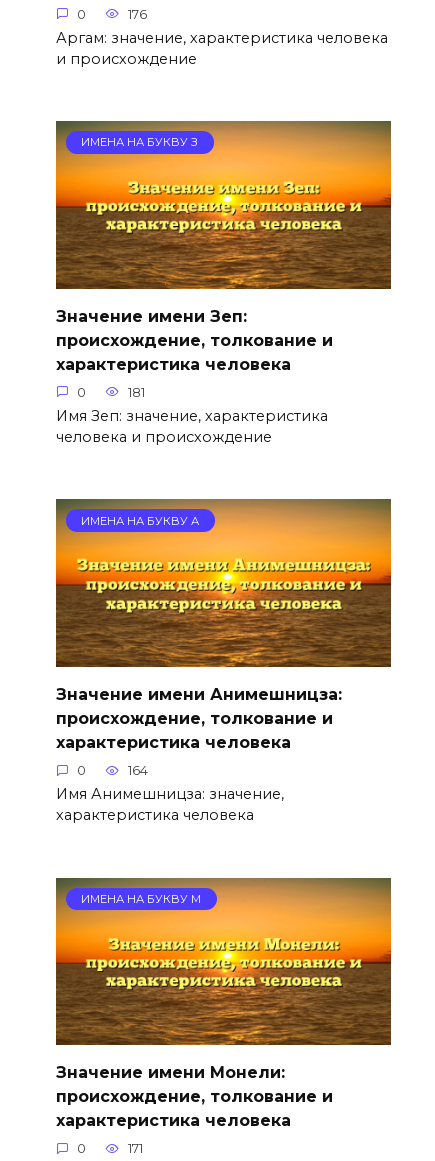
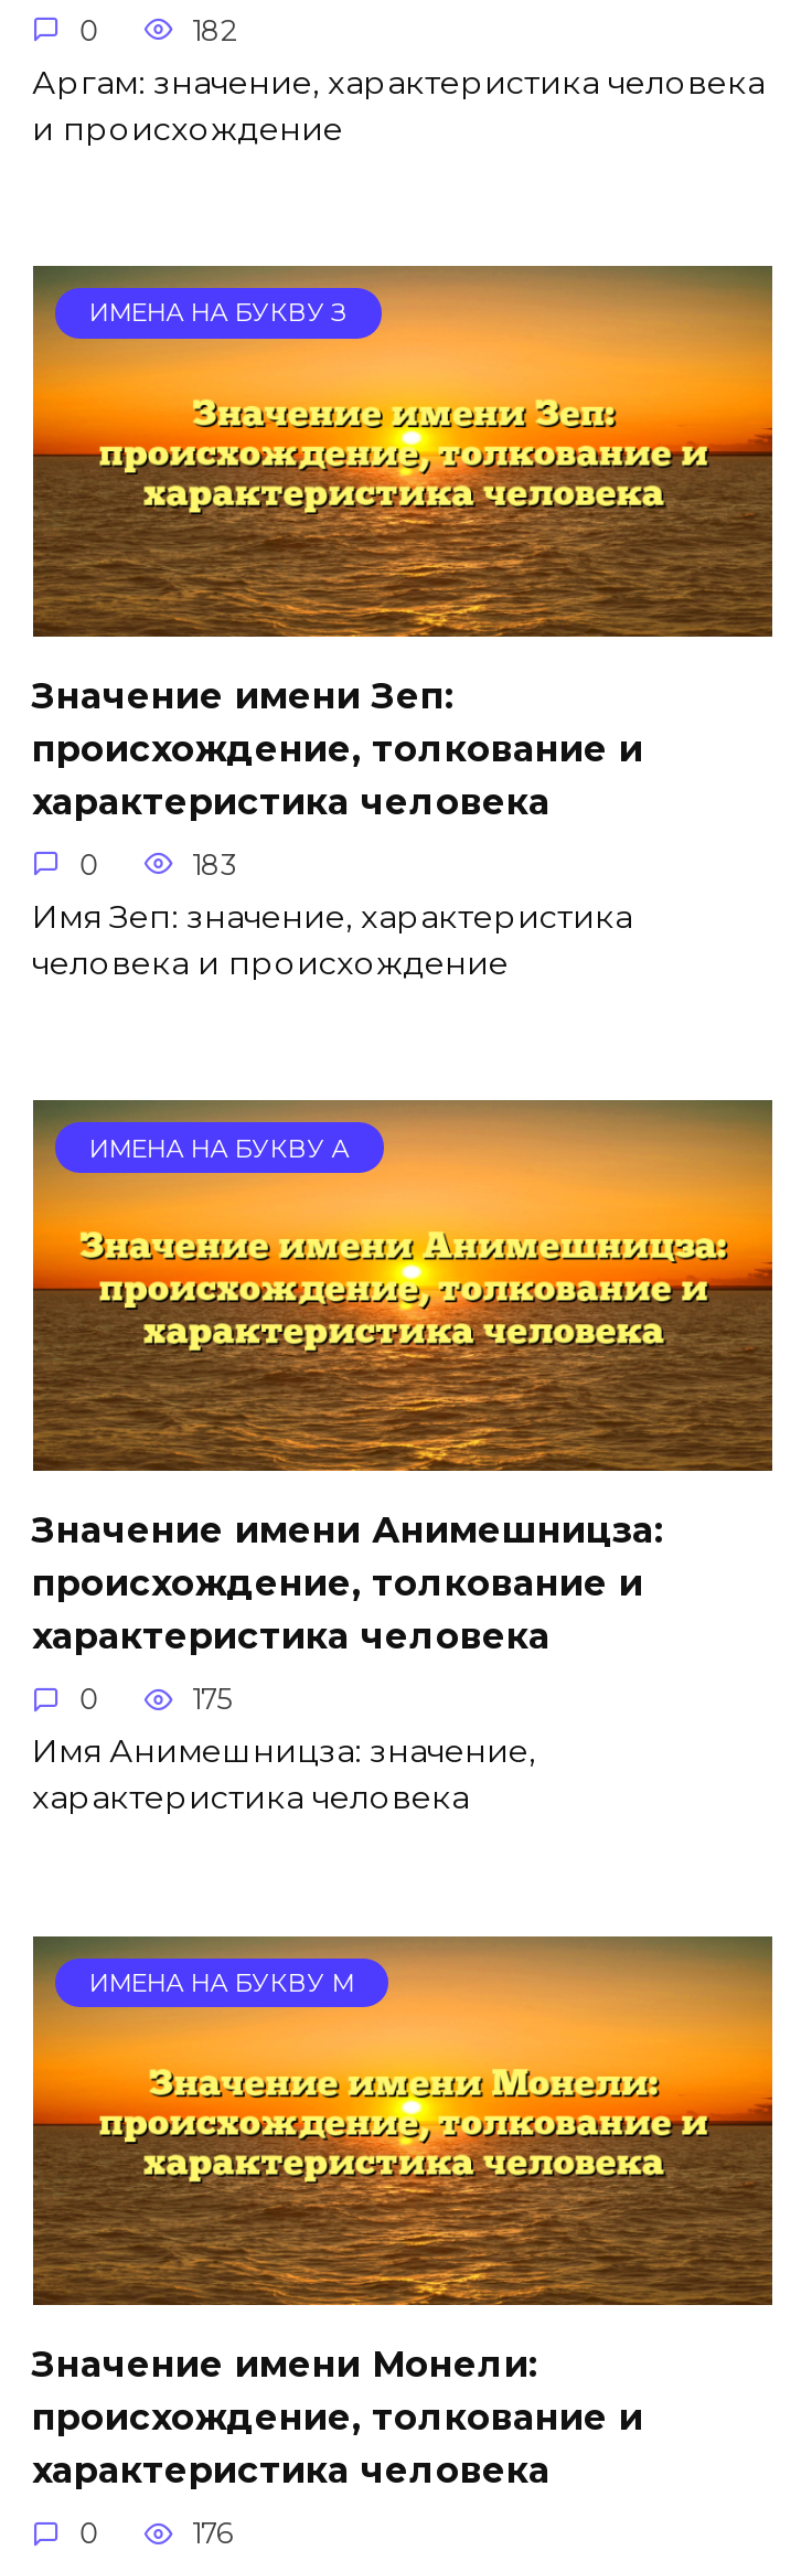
- 176
+ 182

- 181
+ 183

- 164
+ 175

- 171
+ 176
